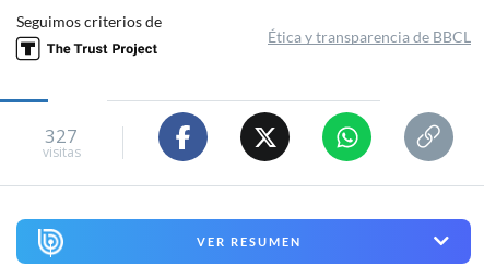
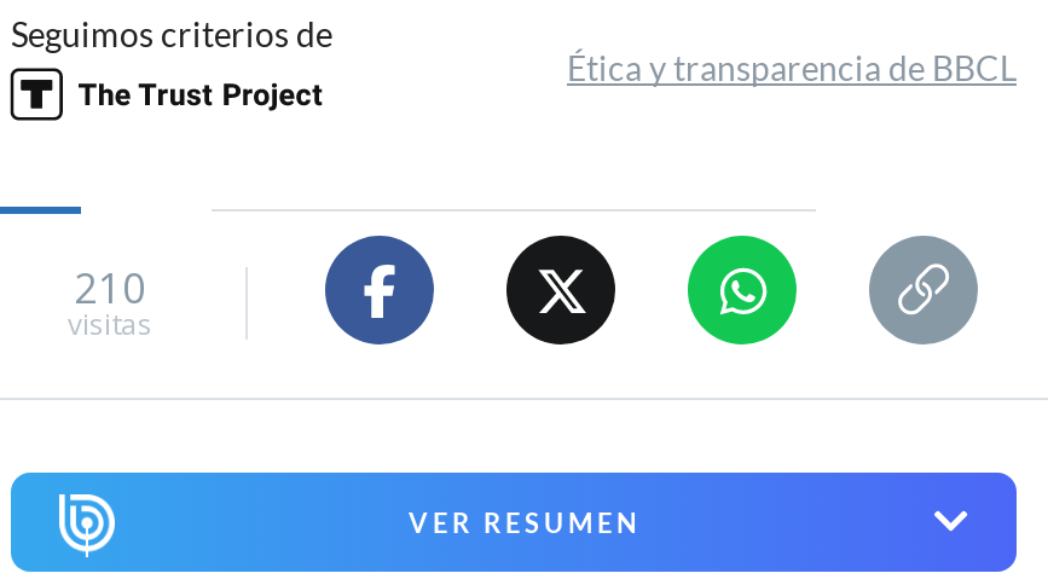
- 327
+ 210
